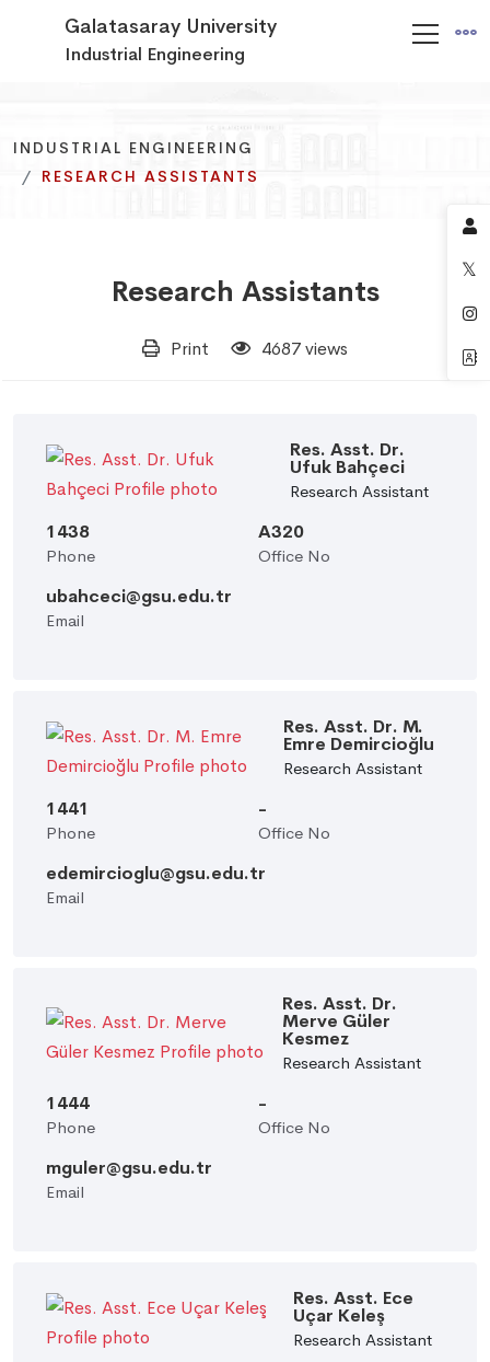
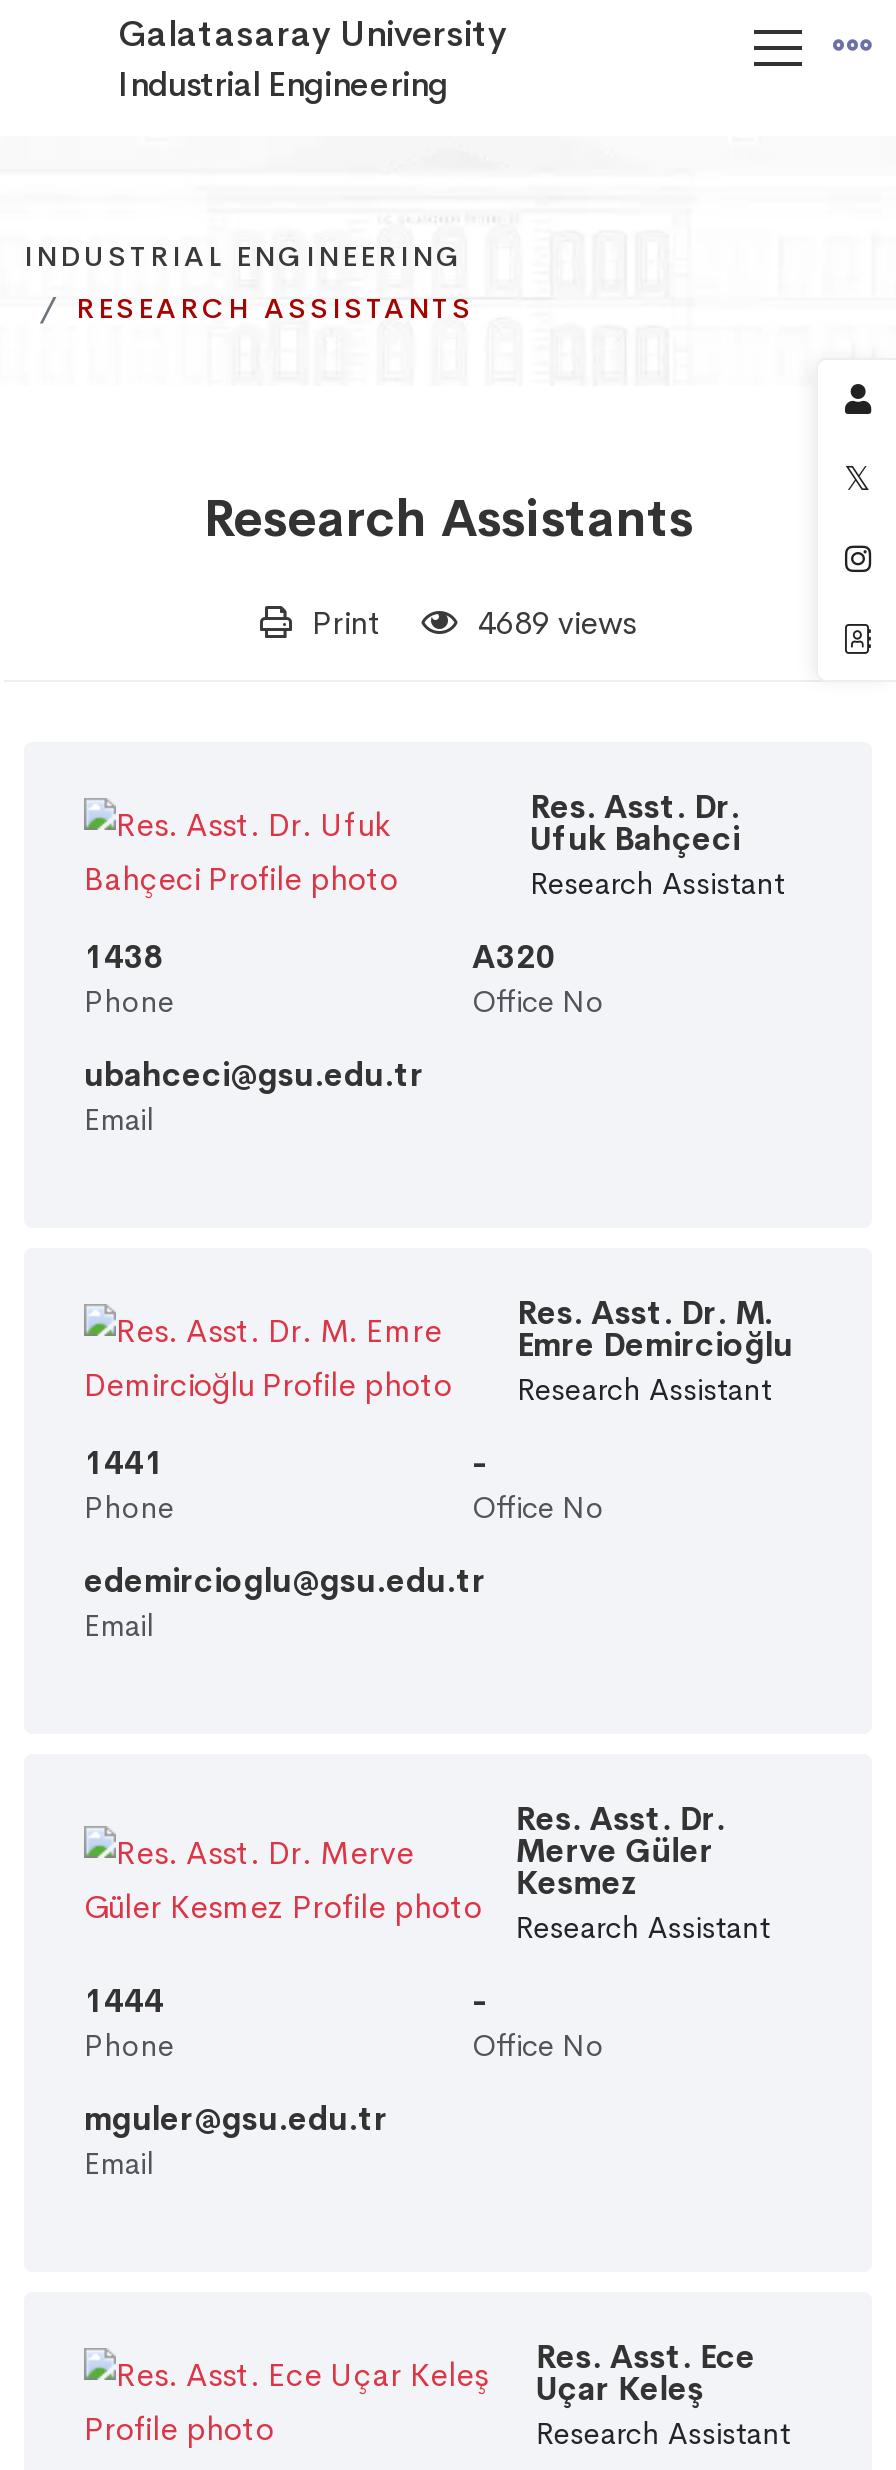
- 4687 views
+ 4689 views
